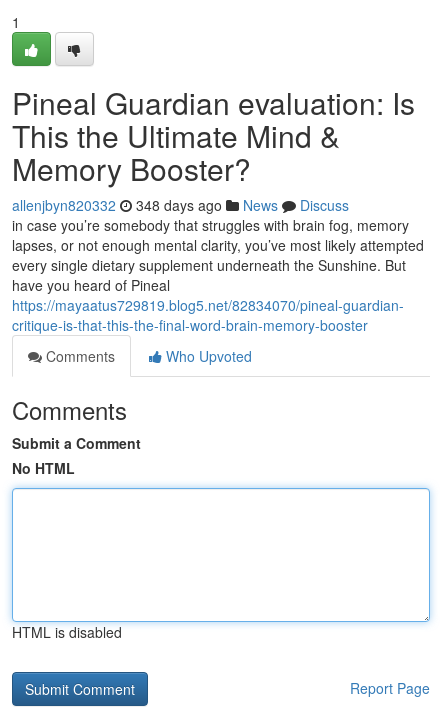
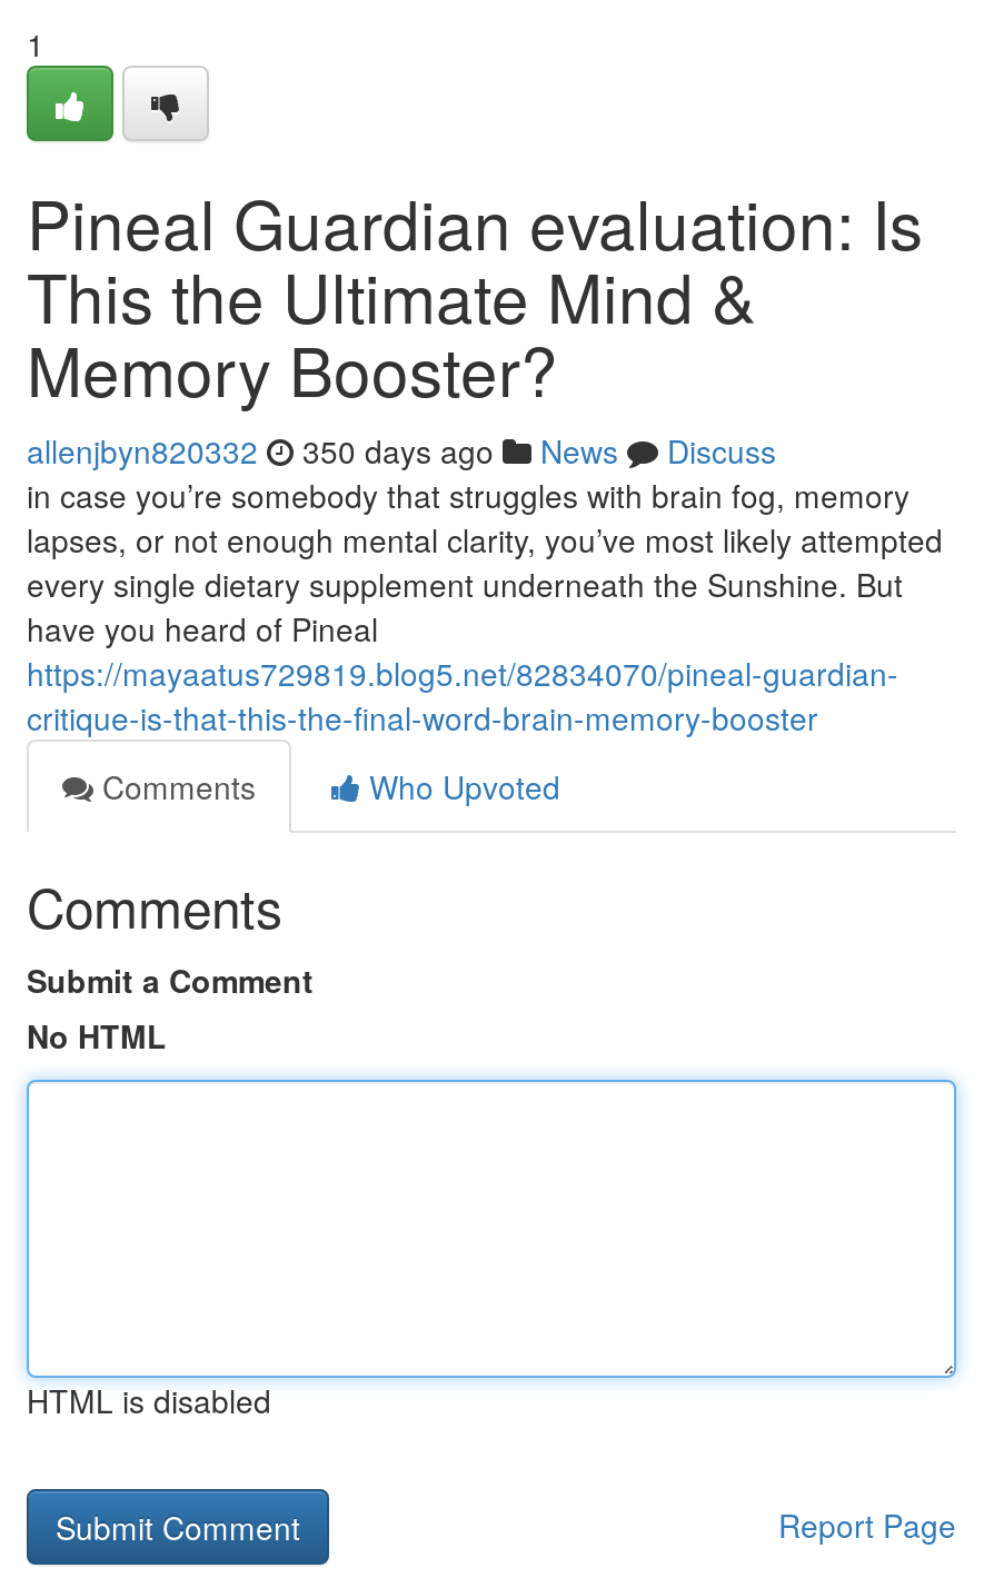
- allenjbyn820332 348 days ago News Discuss
+ allenjbyn820332 350 days ago News Discuss
